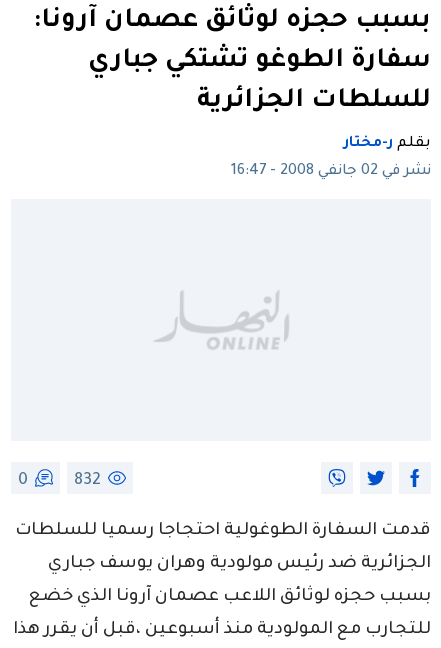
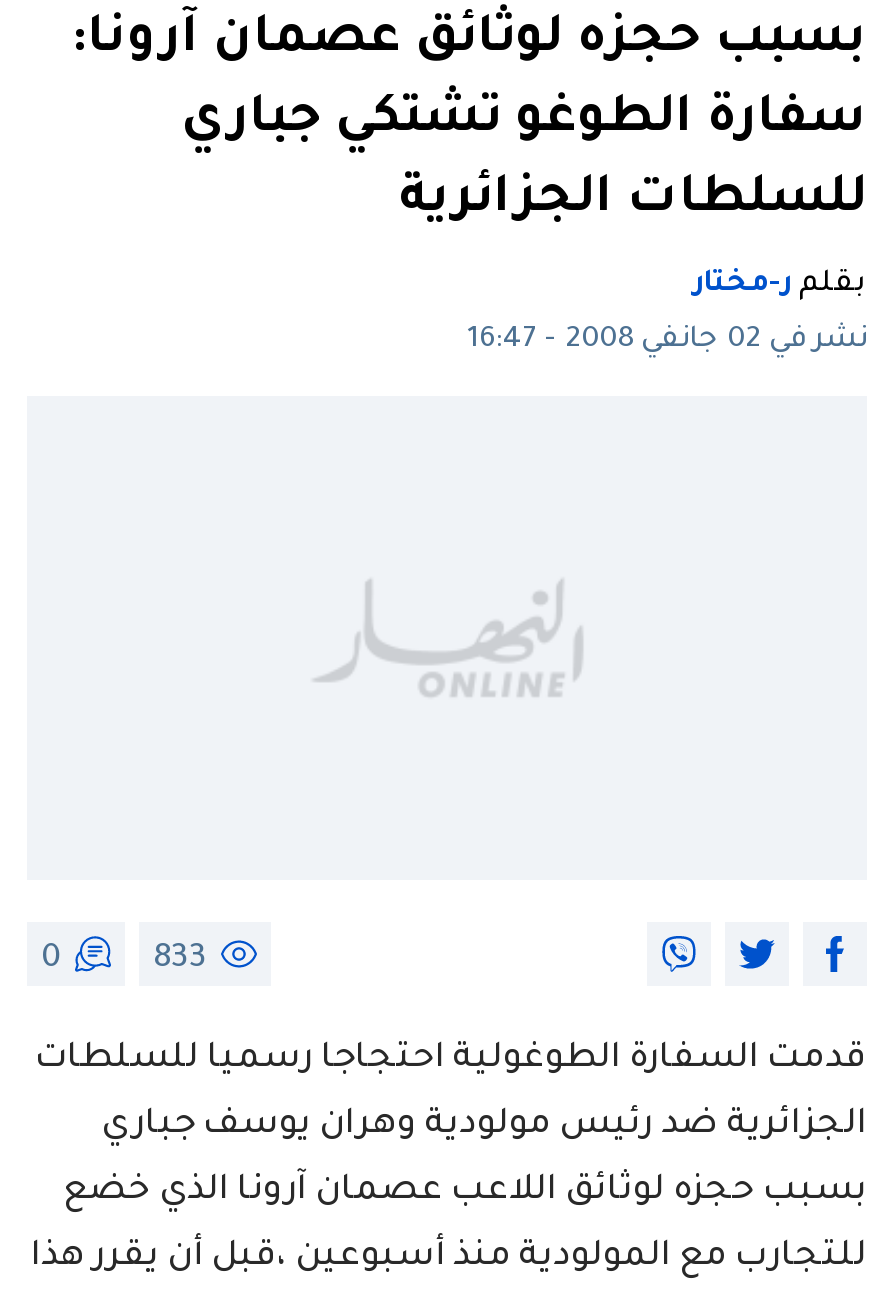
- 832
+ 833
